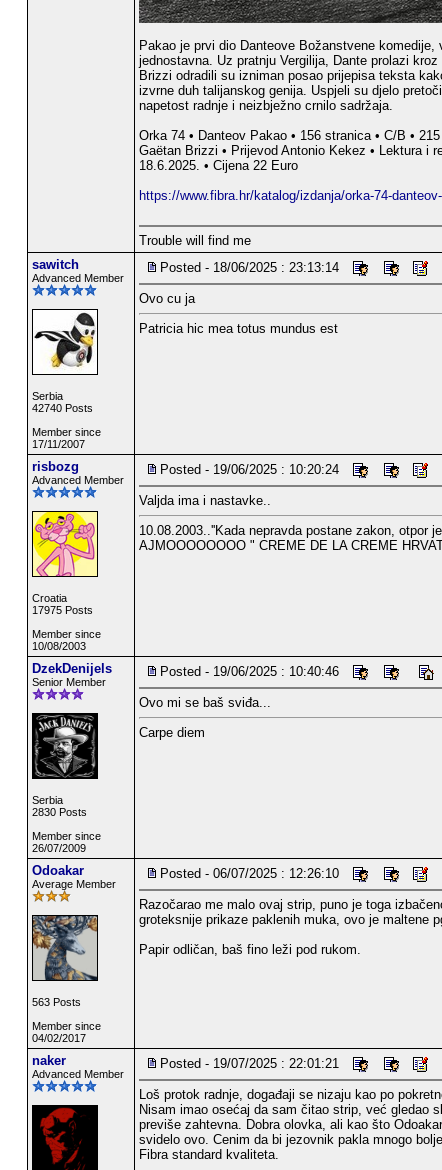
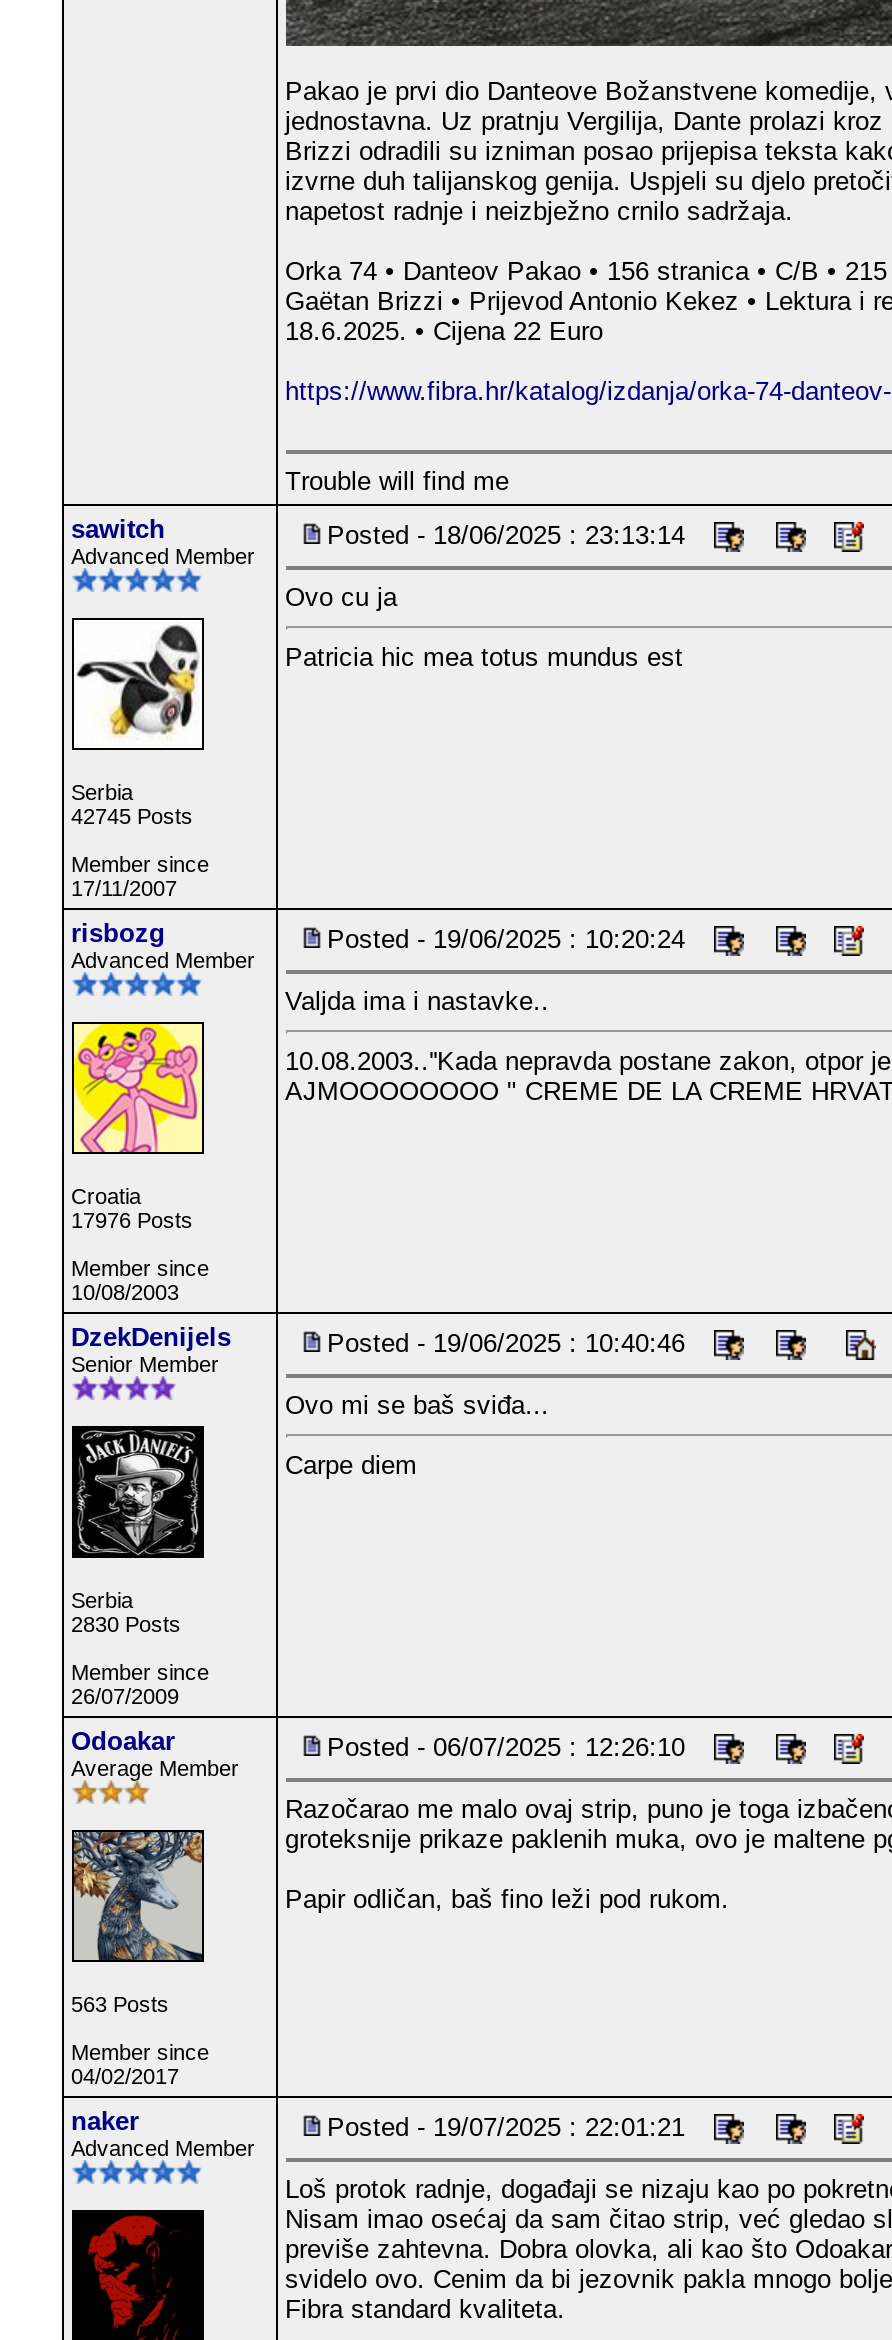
- 42740 Posts
+ 42745 Posts

- 17975 Posts
+ 17976 Posts
